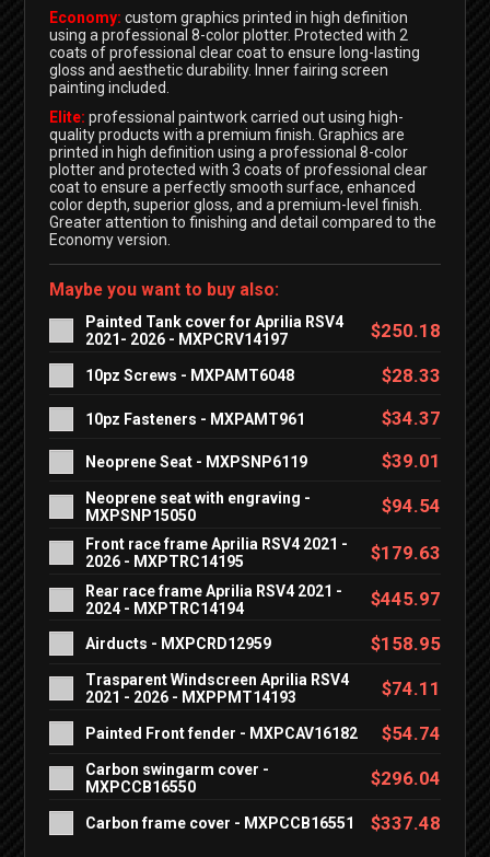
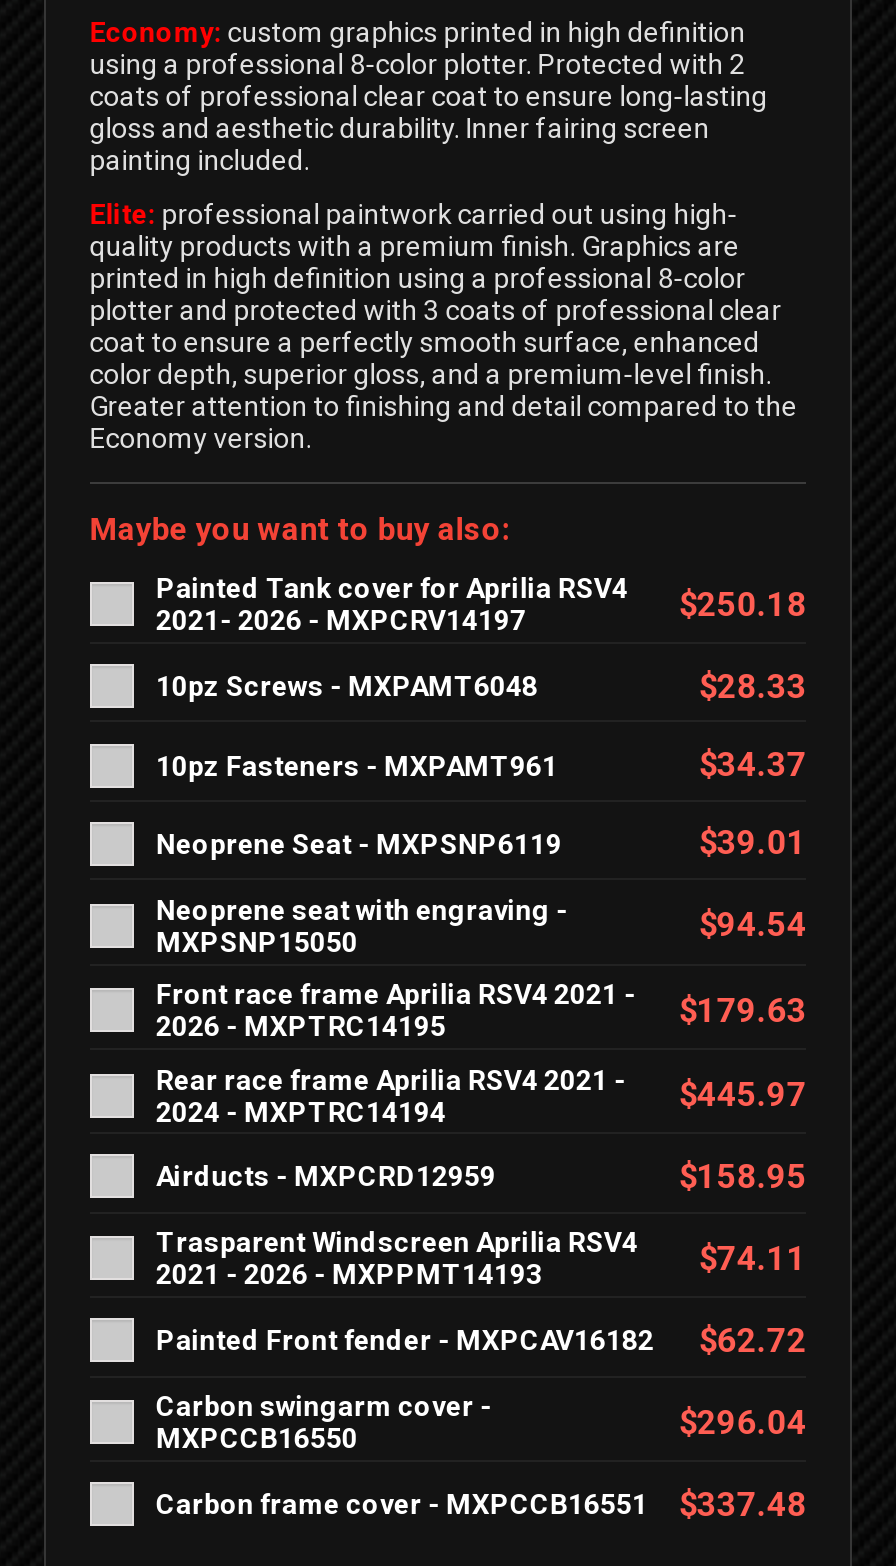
- Painted Front fender - MXPCAV16182 $54.74
+ Painted Front fender - MXPCAV16182 $62.72
